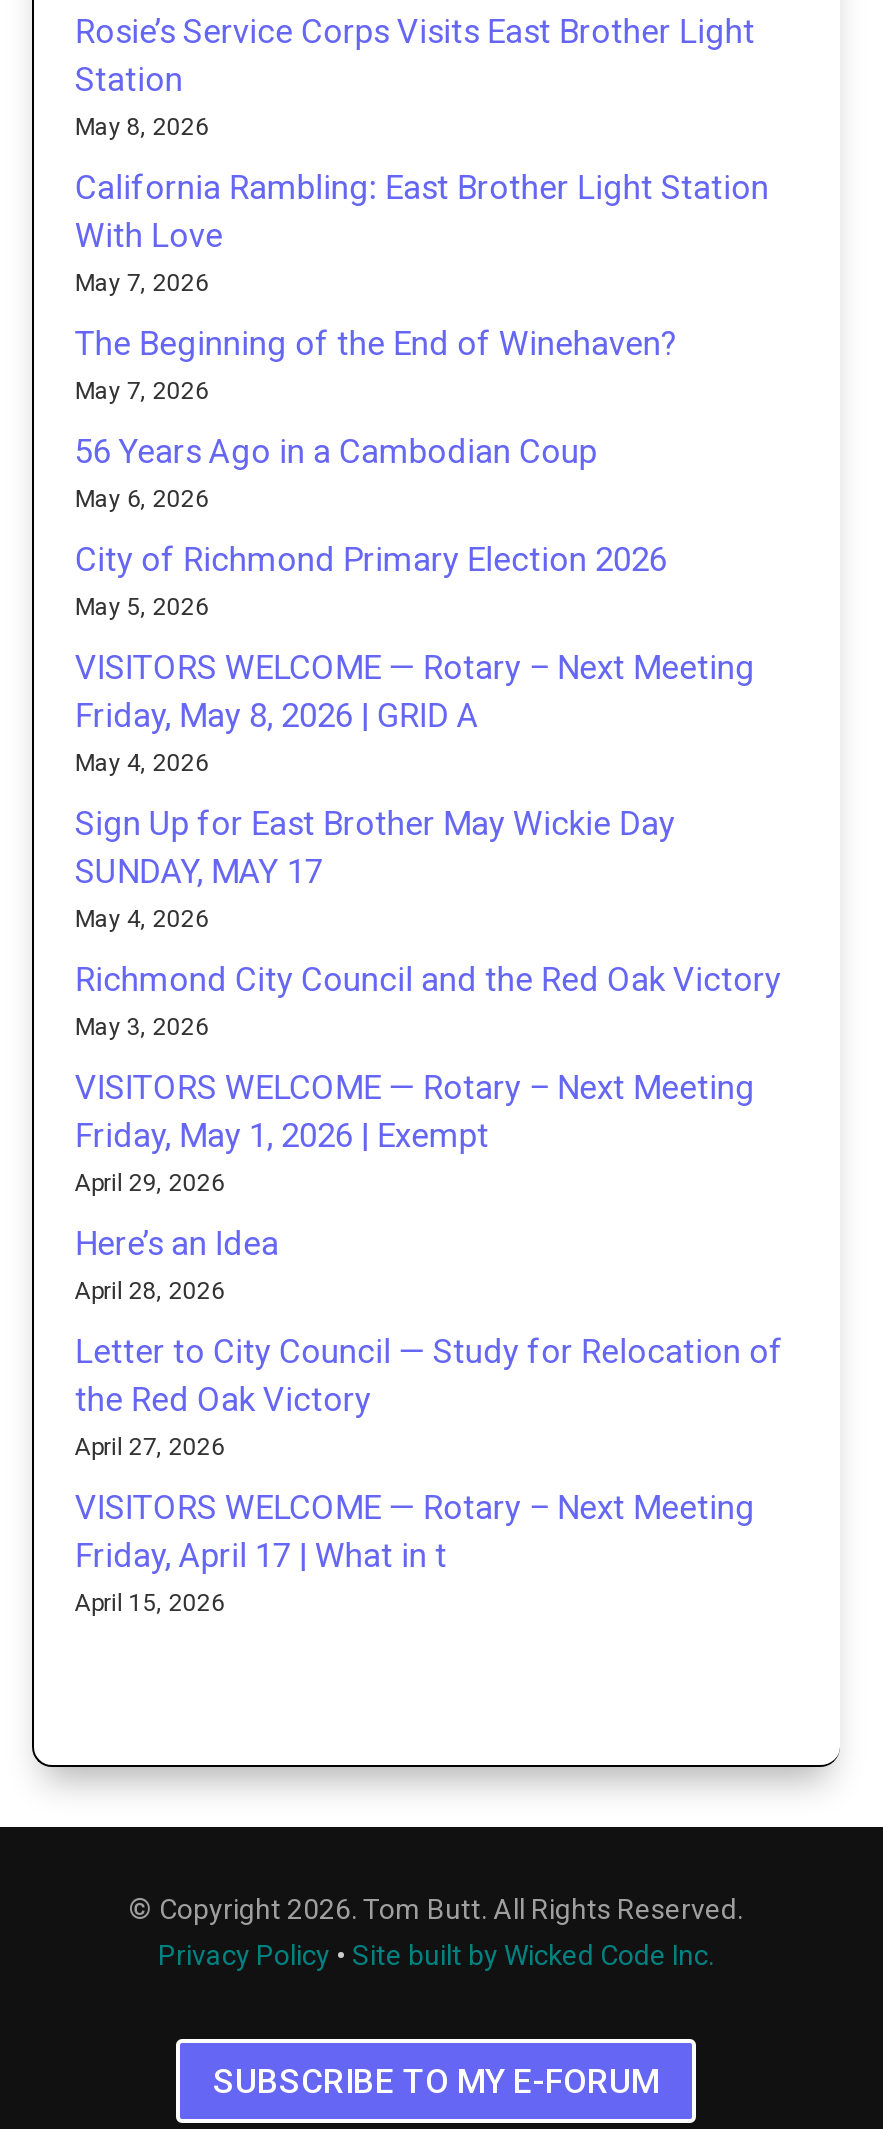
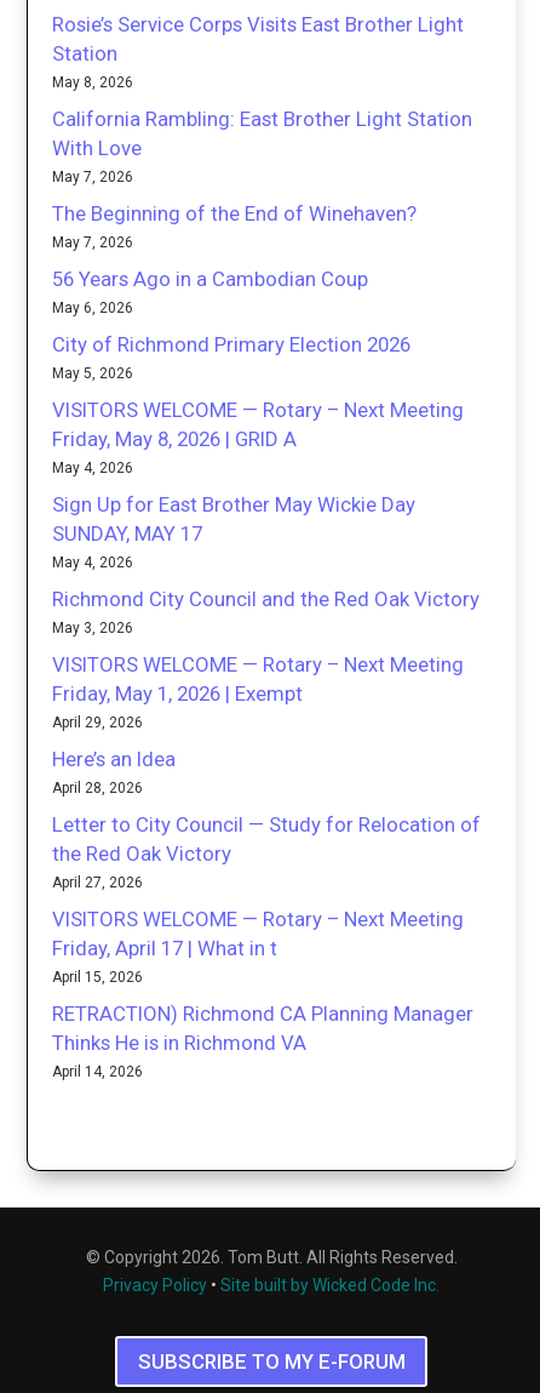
+ RETRACTION) Richmond CA Planning Manager
+ Thinks He is in Richmond VA
+ April 14, 2026
